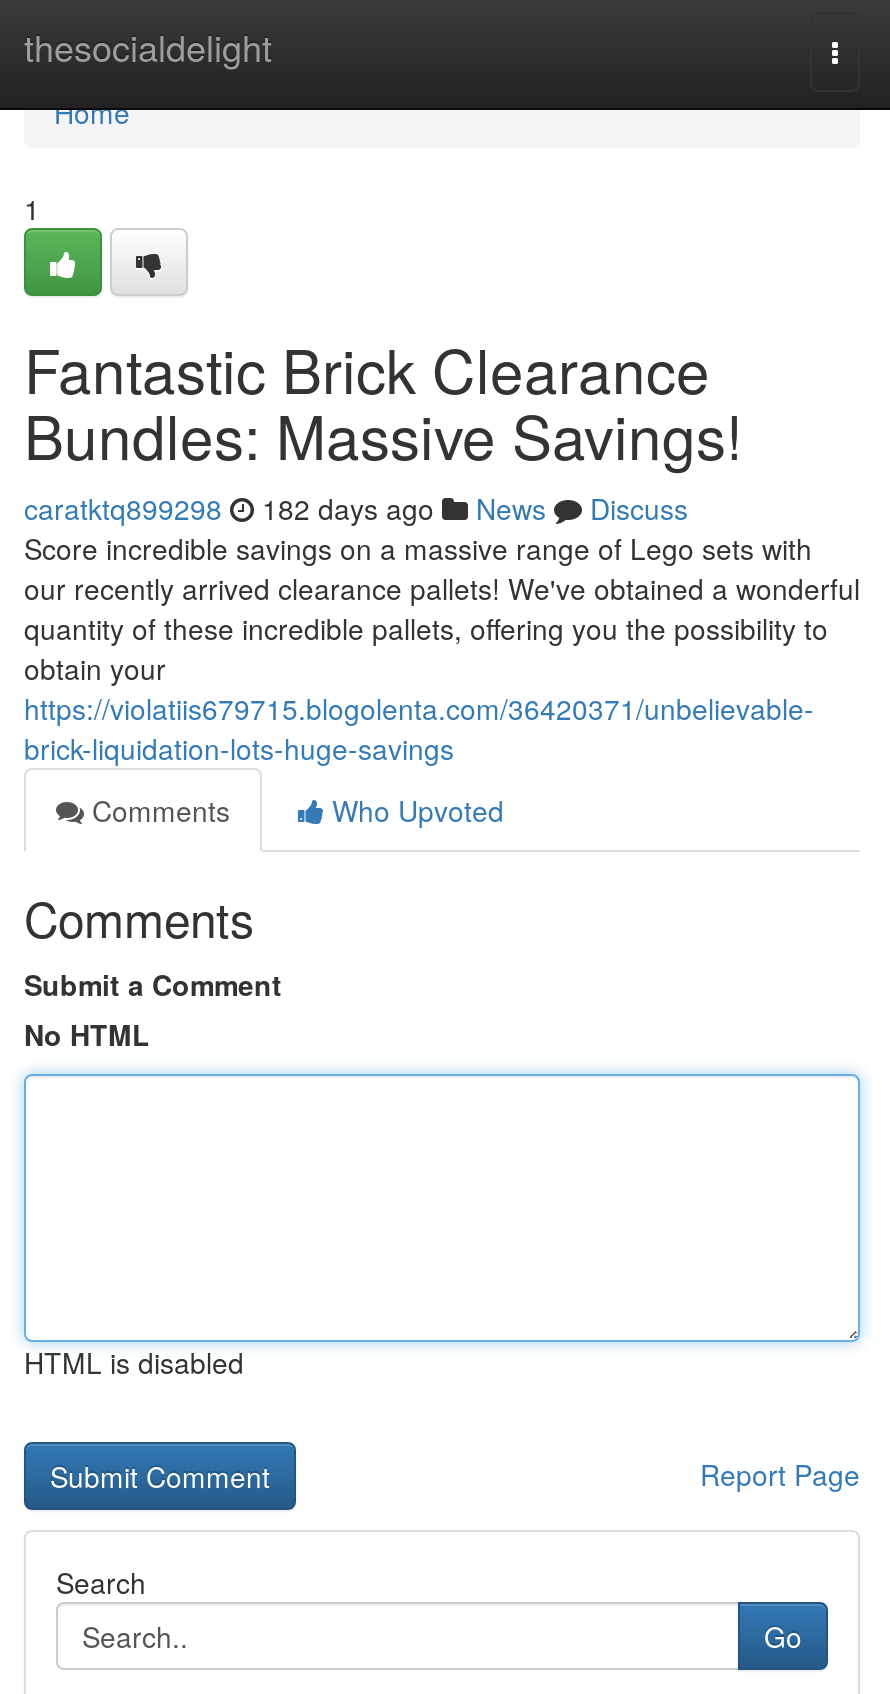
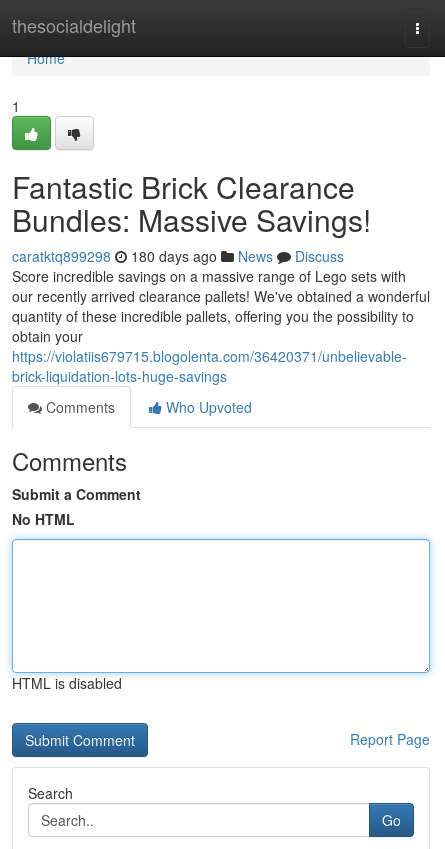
- caratktq899298 182 days ago News Discuss
+ caratktq899298 180 days ago News Discuss
